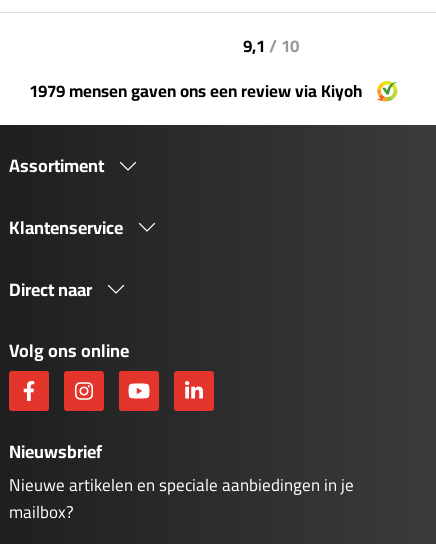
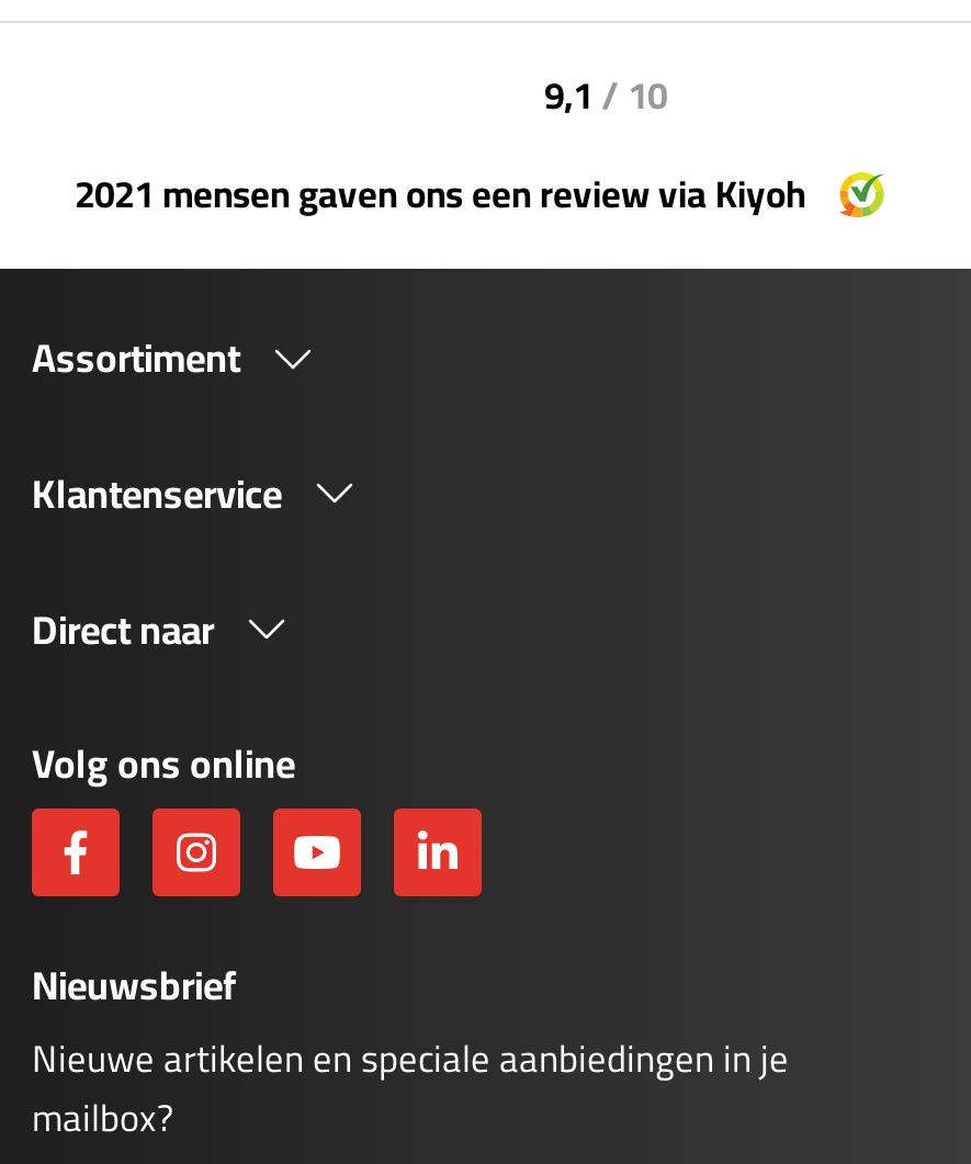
- 1979 mensen gaven ons een review via Kiyoh
+ 2021 mensen gaven ons een review via Kiyoh
